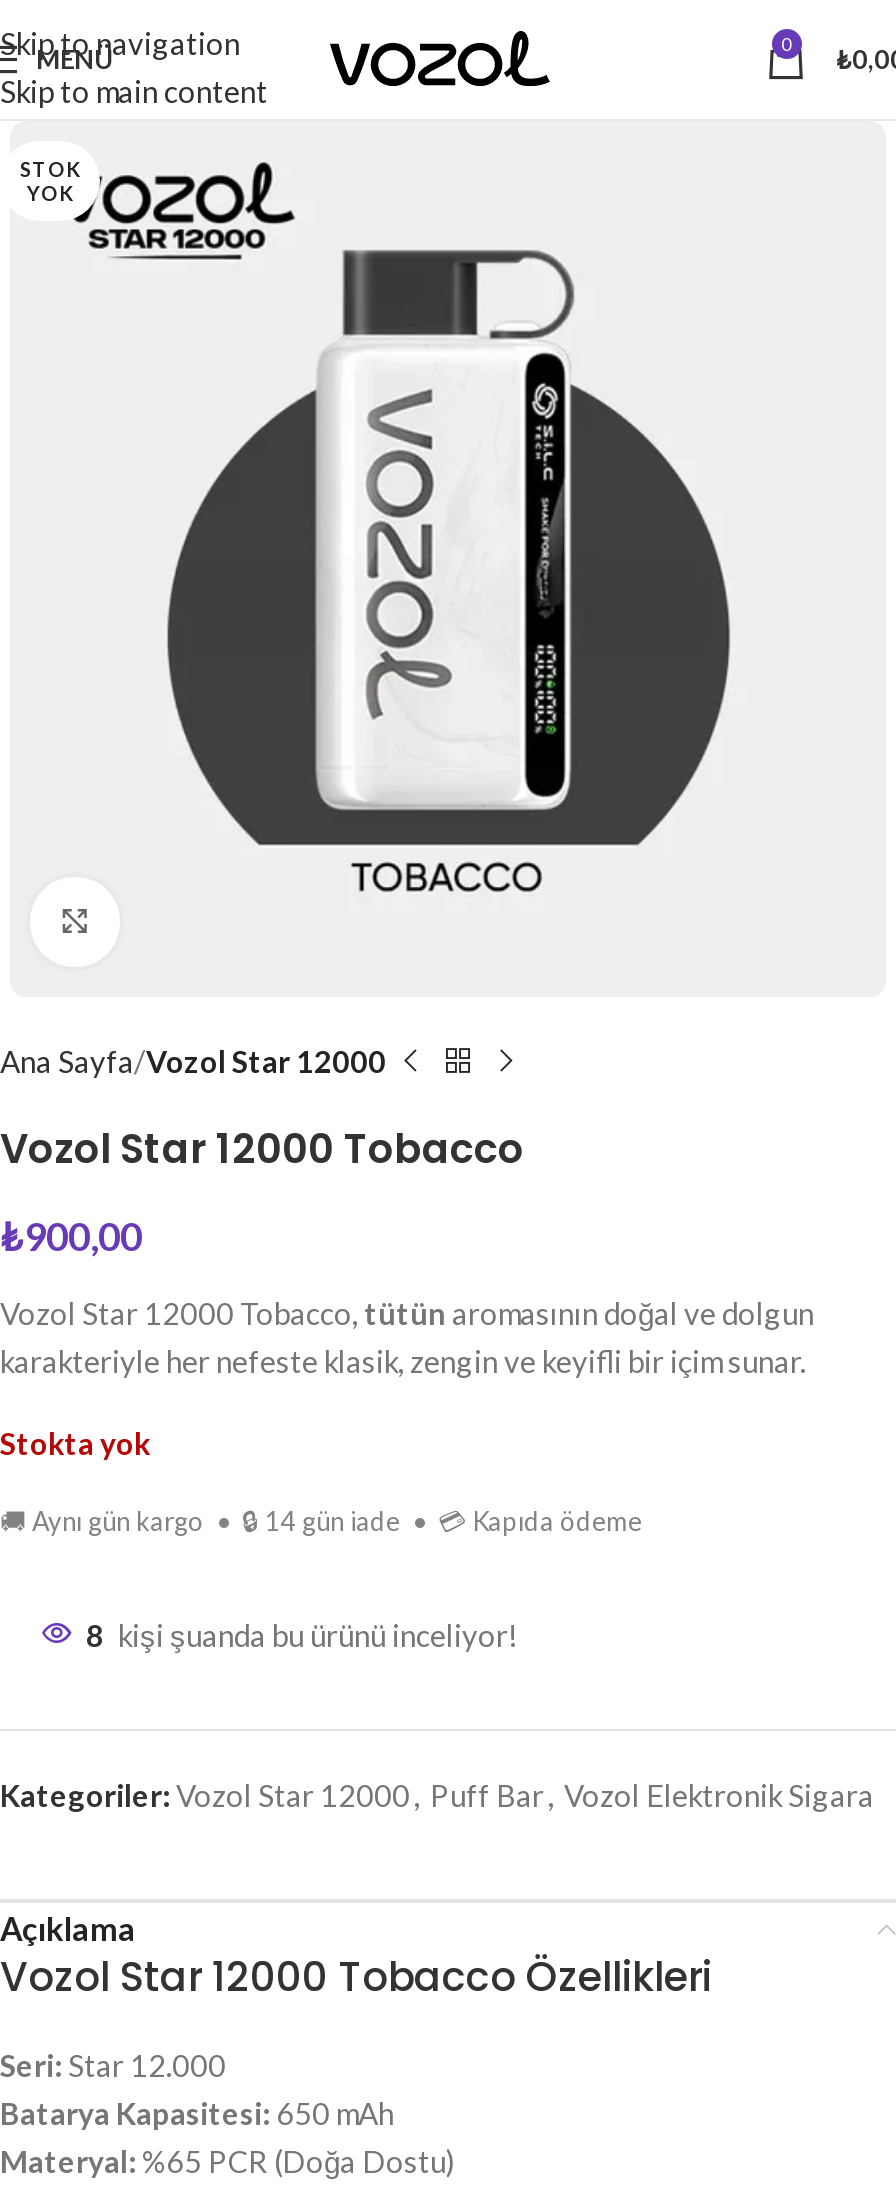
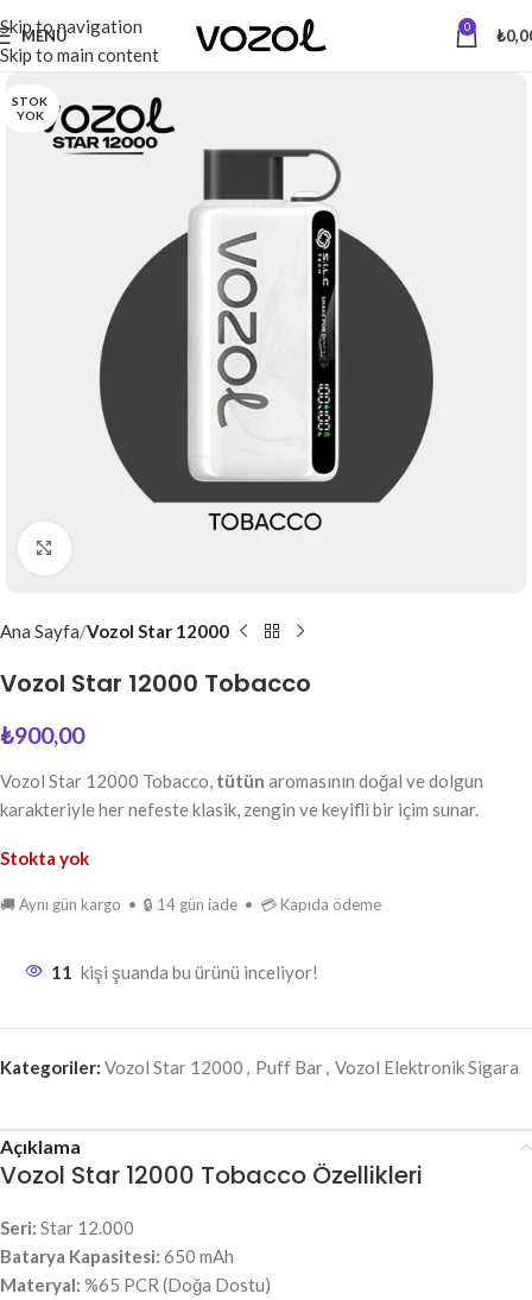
- 8 kişi şuanda bu ürünü inceliyor!
+ 11 kişi şuanda bu ürünü inceliyor!
